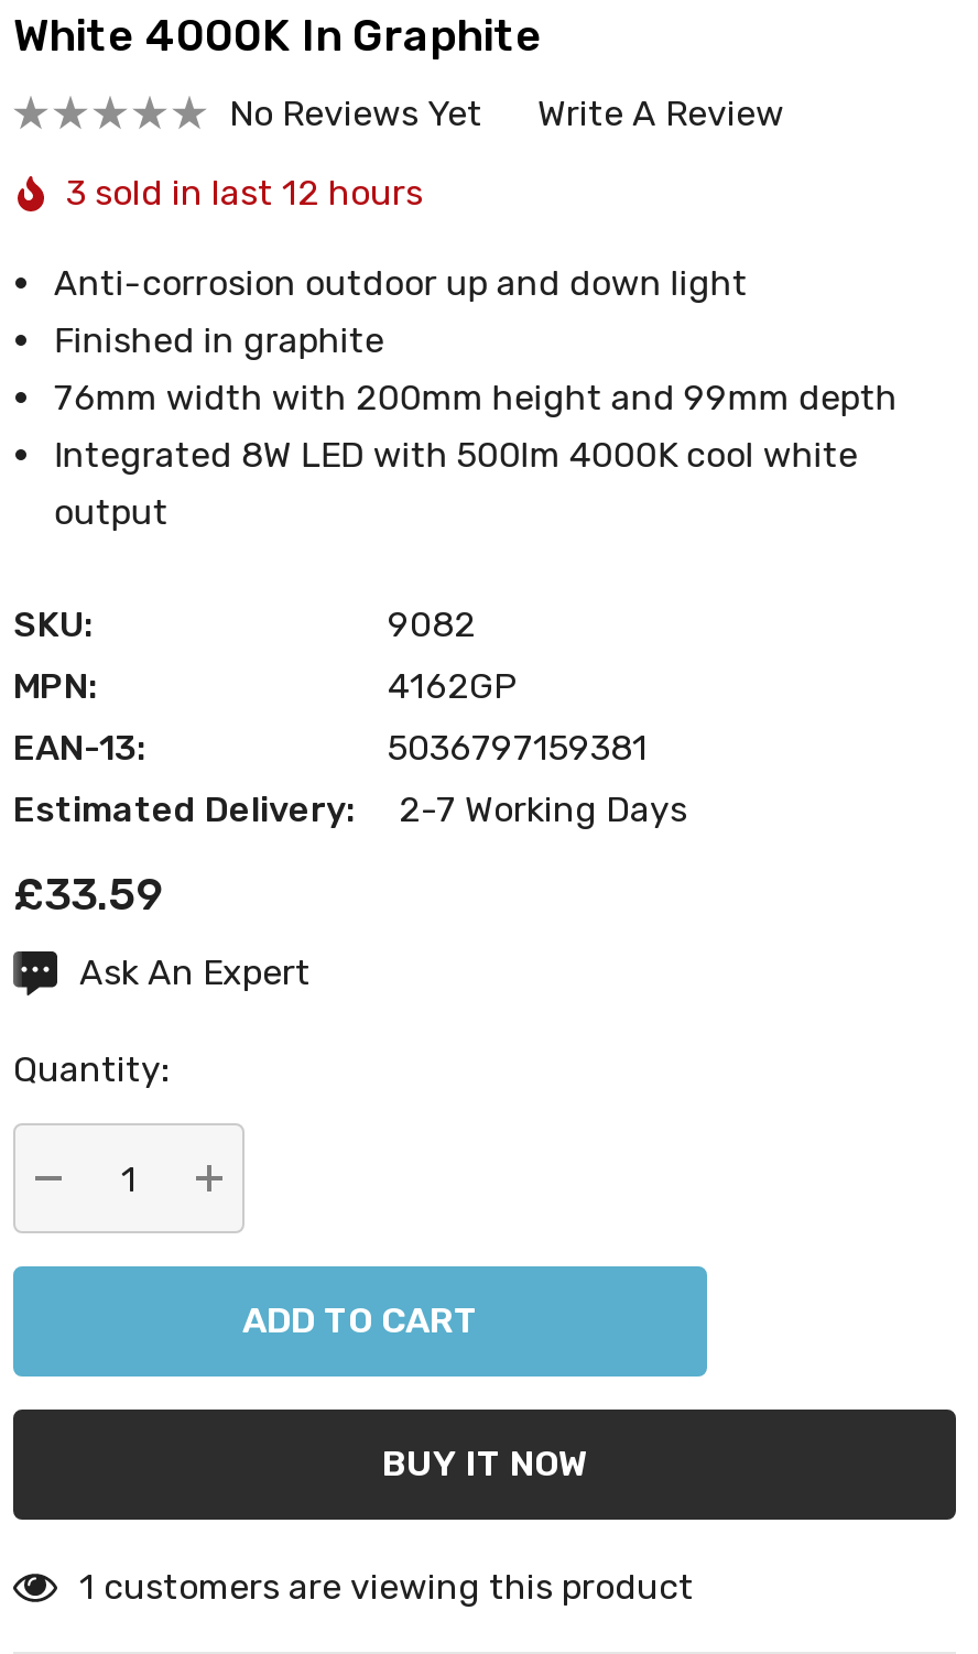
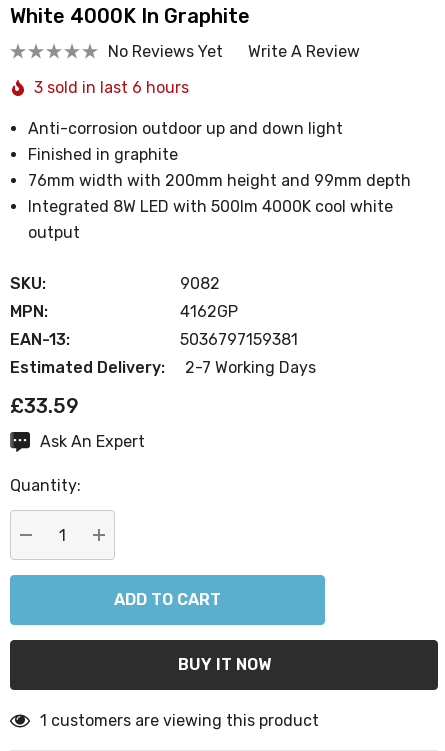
- 3 sold in last 12 hours
+ 3 sold in last 6 hours
